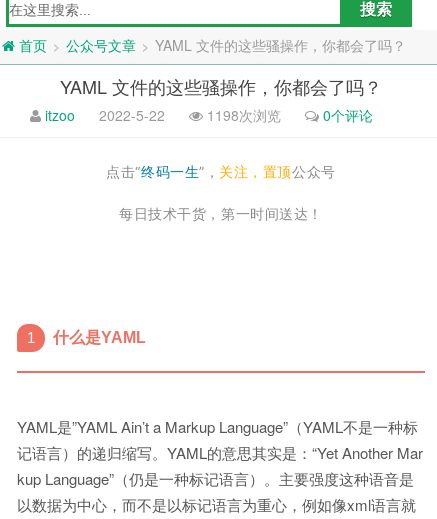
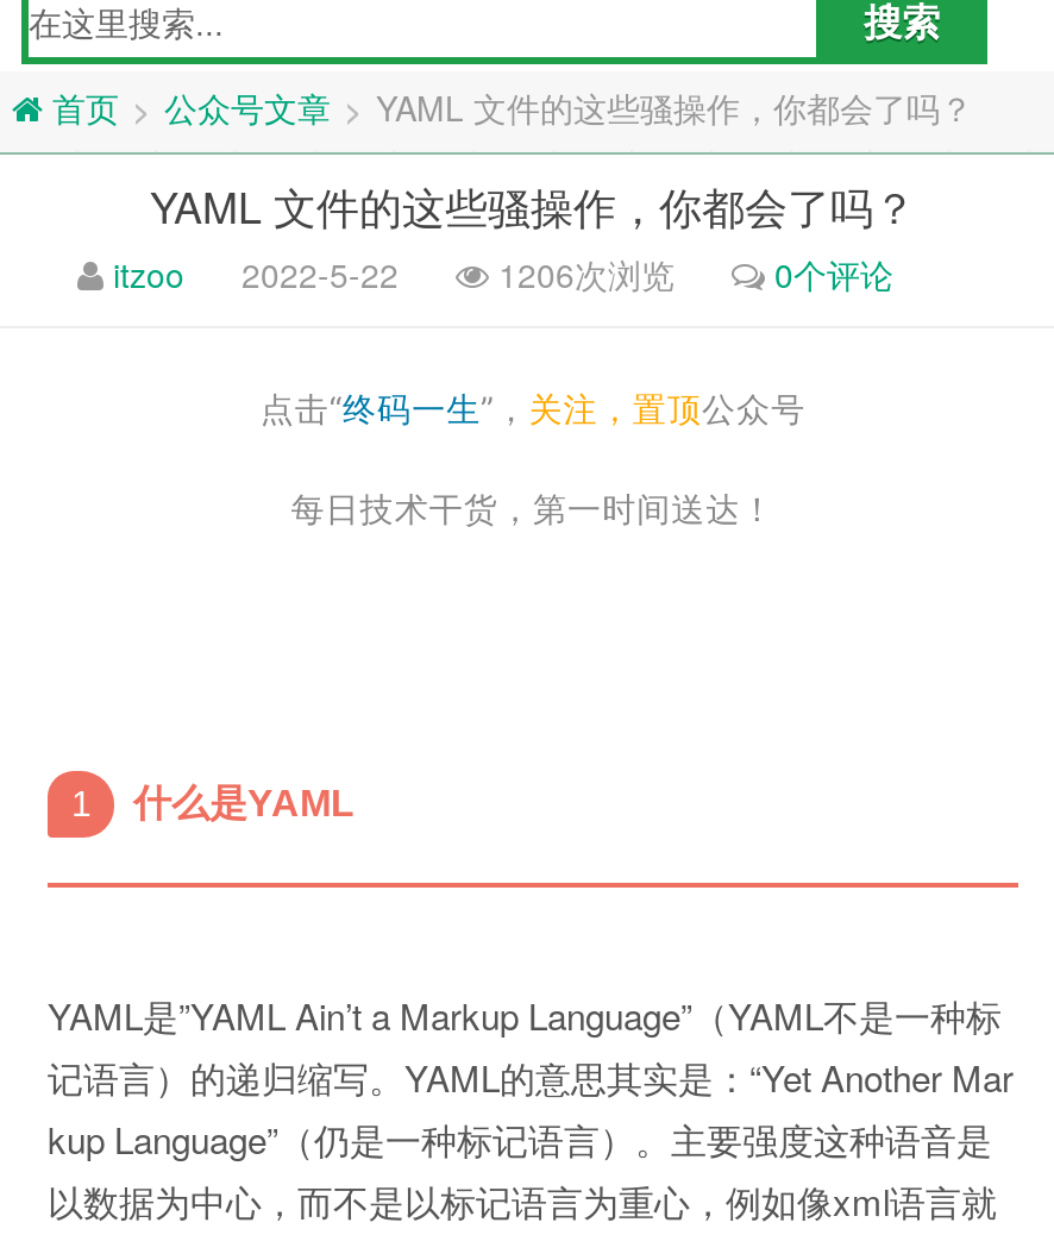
- itzoo 2022-5-22 1198次浏览
+ itzoo 2022-5-22 1206次浏览
